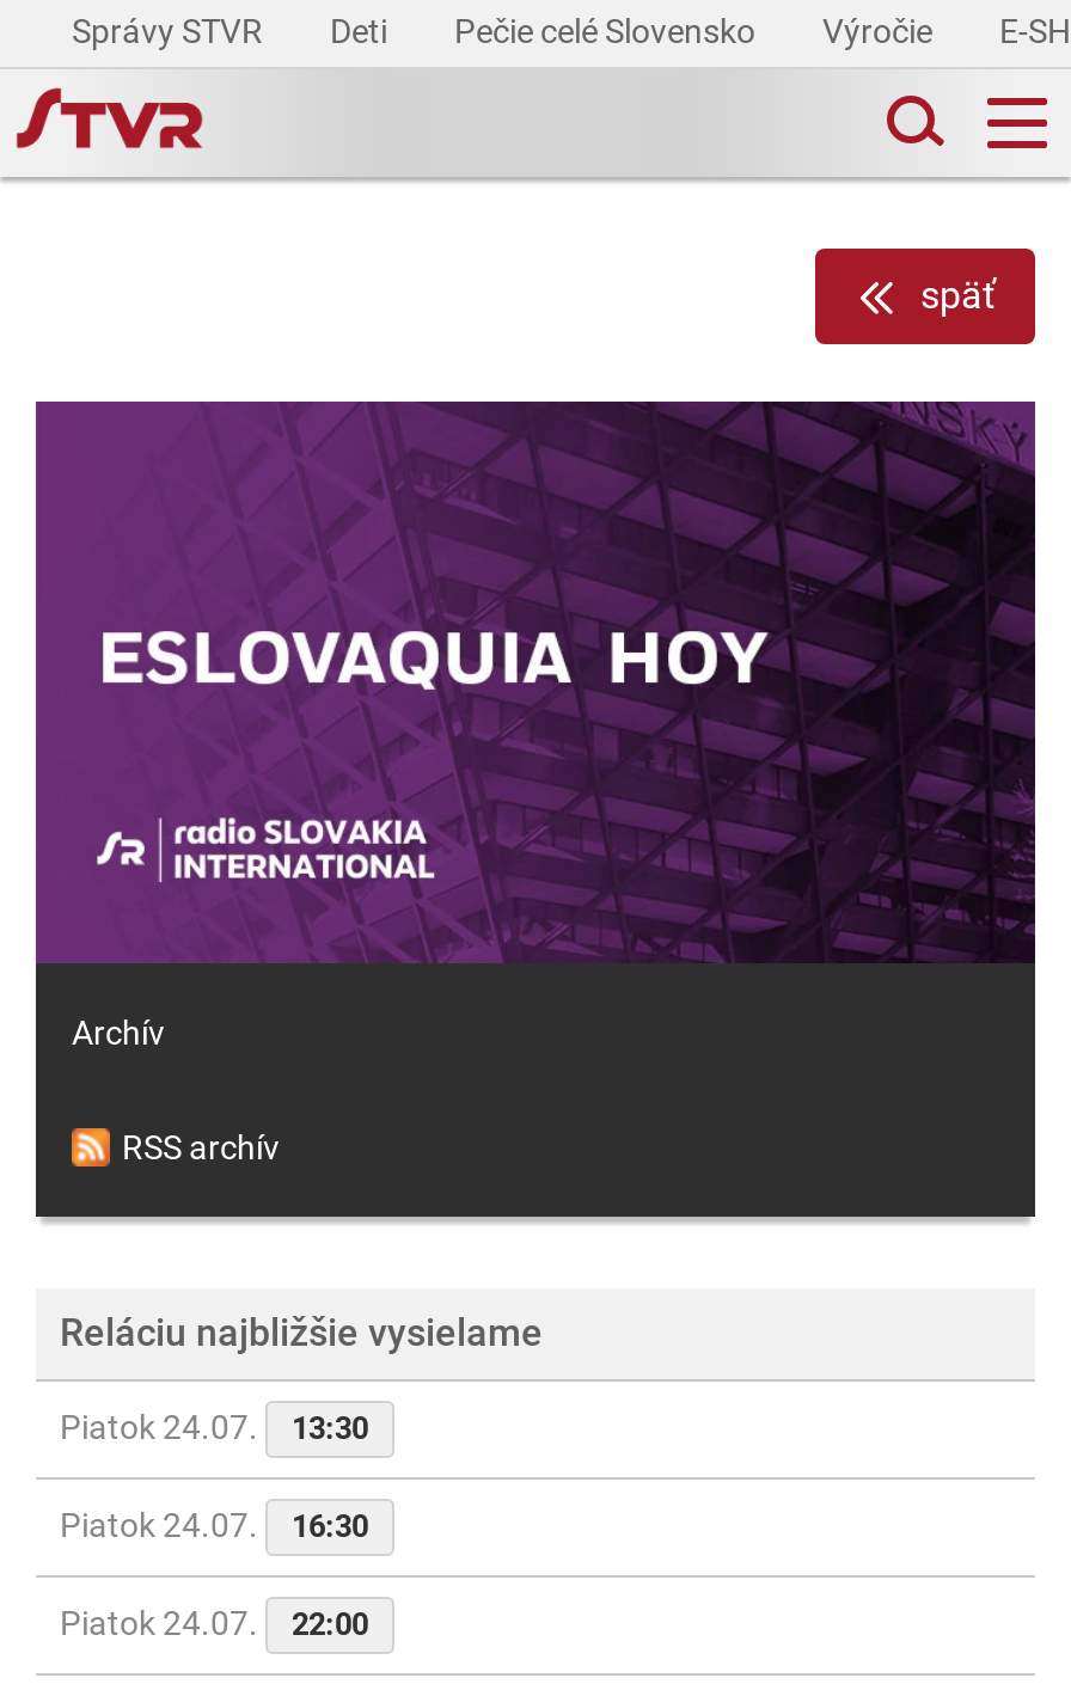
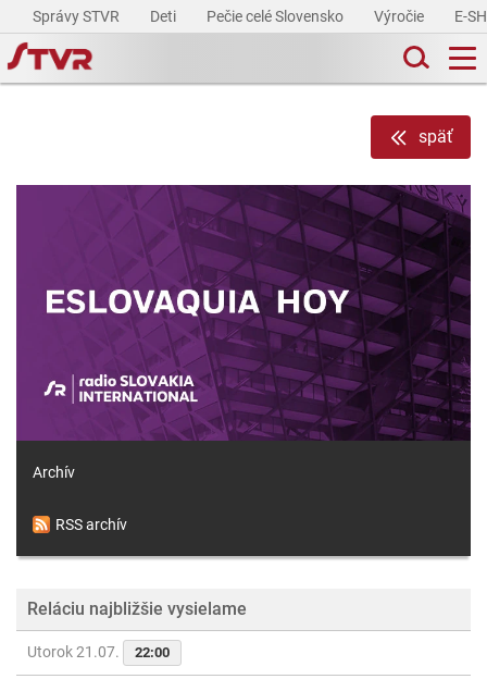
- Piatok 24.07.
- 13:30
- Piatok 24.07.
- 16:30
- Piatok 24.07.
+ Utorok 21.07.
